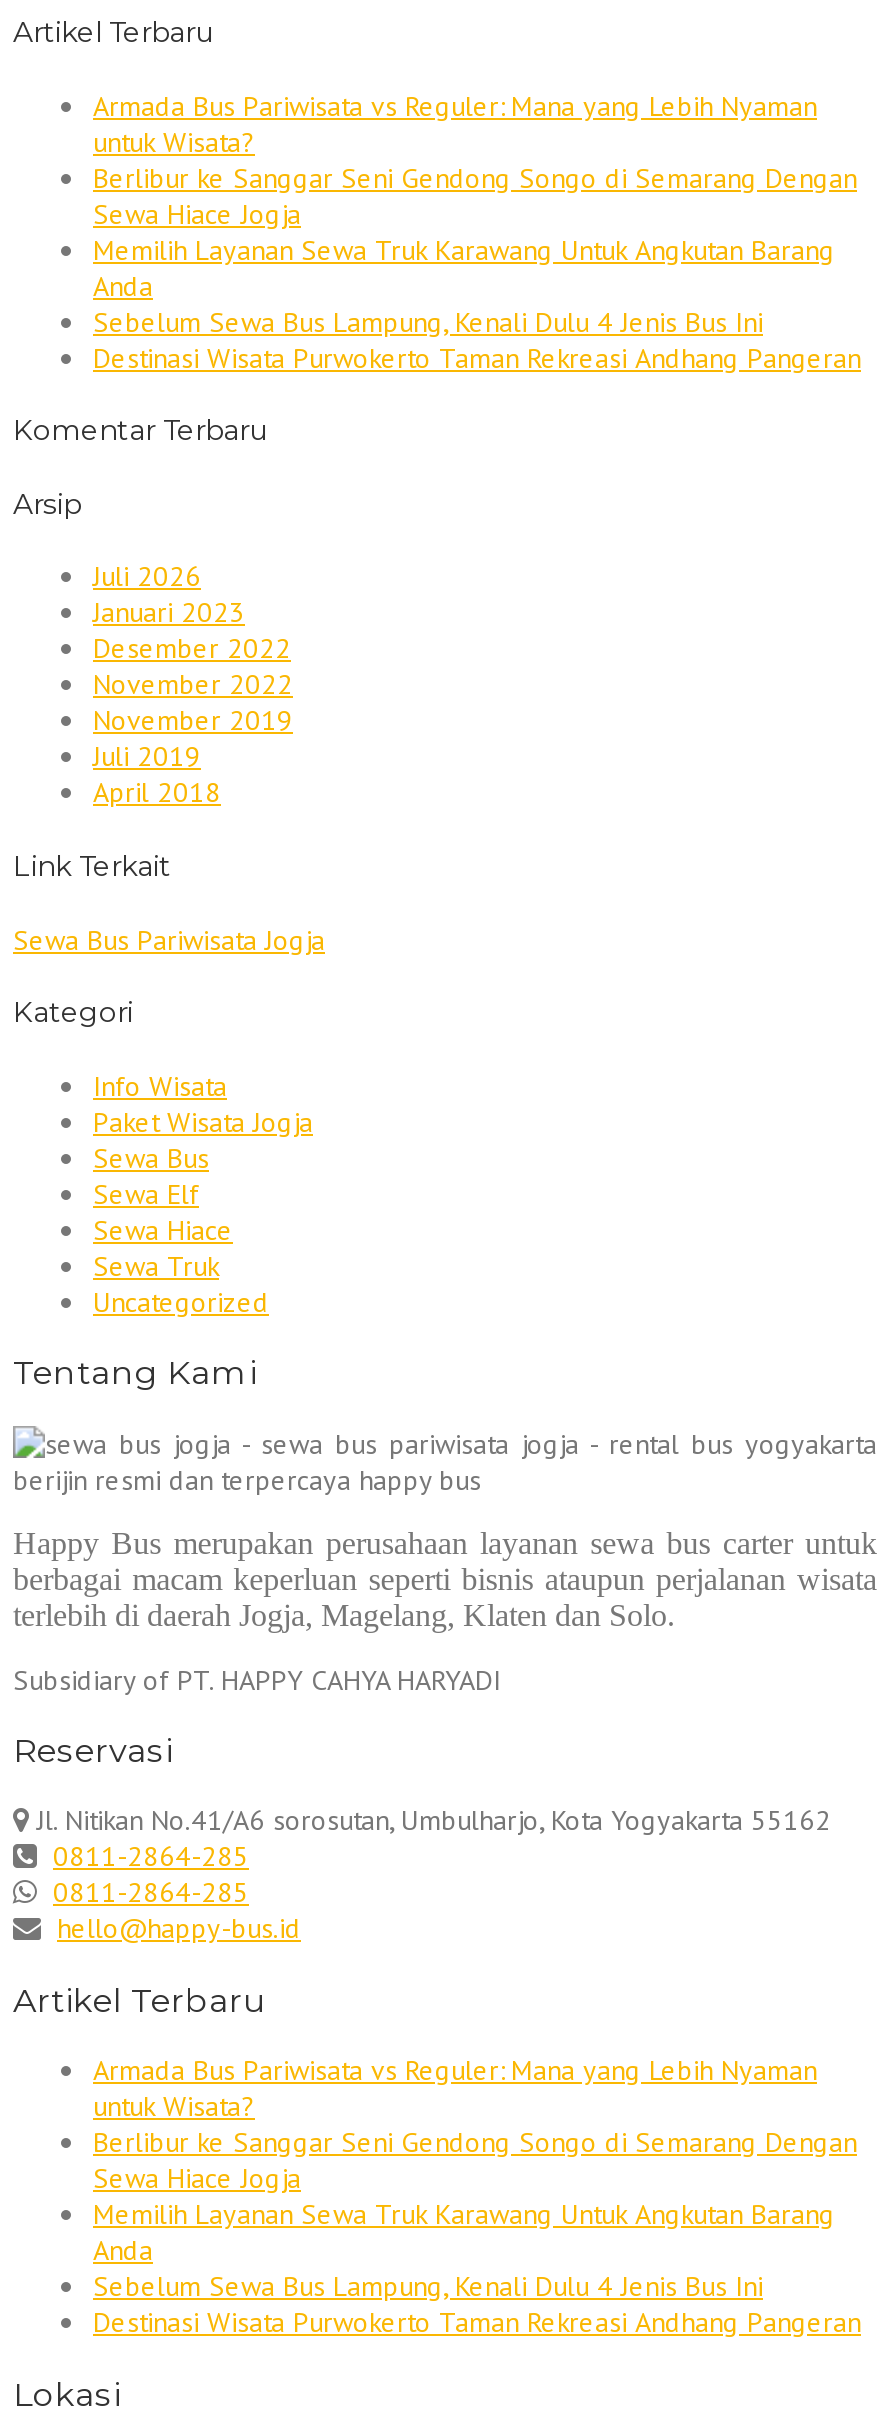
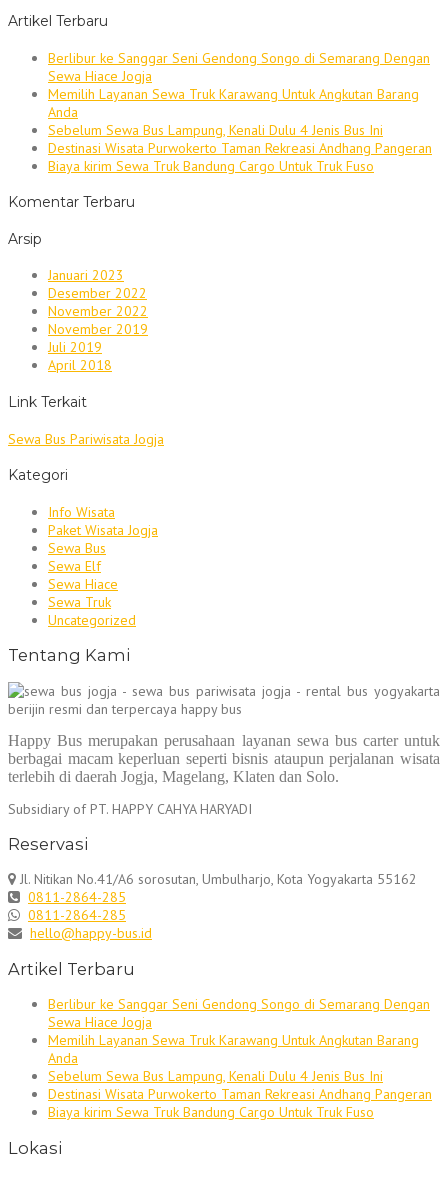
- Armada Bus Pariwisata vs Reguler: Mana yang Lebih Nyaman
- untuk Wisata?

+ Biaya kirim Sewa Truk Bandung Cargo Untuk Truk Fuso

- Juli 2026

- Armada Bus Pariwisata vs Reguler: Mana yang Lebih Nyaman
- untuk Wisata?

moved up: Berlibur ke Sanggar Seni Gendong Songo di Semarang Dengan | Sewa Hiace Jogja | Memilih Layanan Sewa Truk Karawang Untuk Angkutan Barang | Anda | Sebelum Sewa Bus Lampung, Kenali Dulu 4 Jenis Bus Ini | Destinasi Wisata Purwokerto Taman Rekreasi Andhang Pangeran

+ Biaya kirim Sewa Truk Bandung Cargo Untuk Truk Fuso
